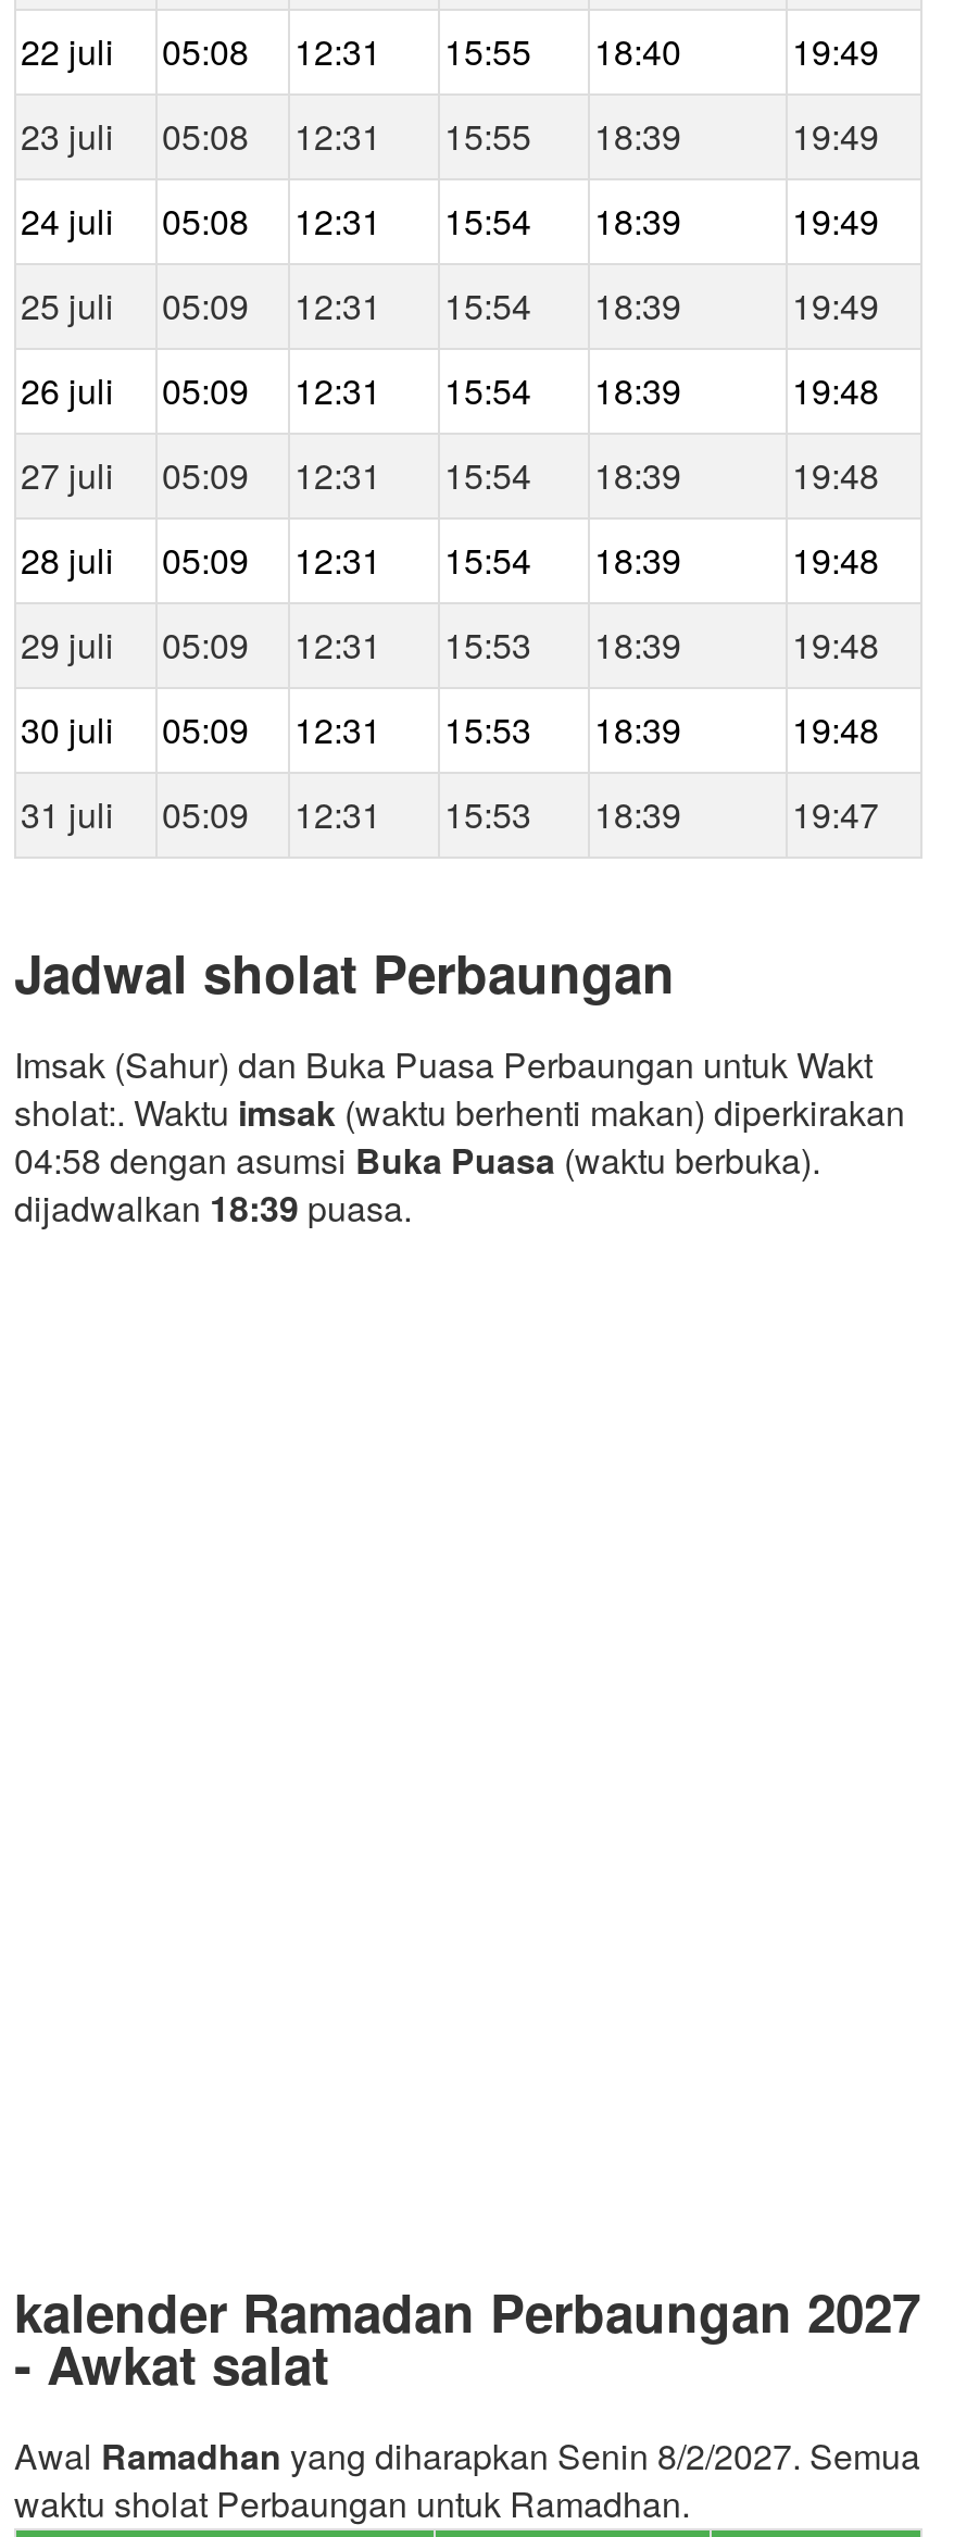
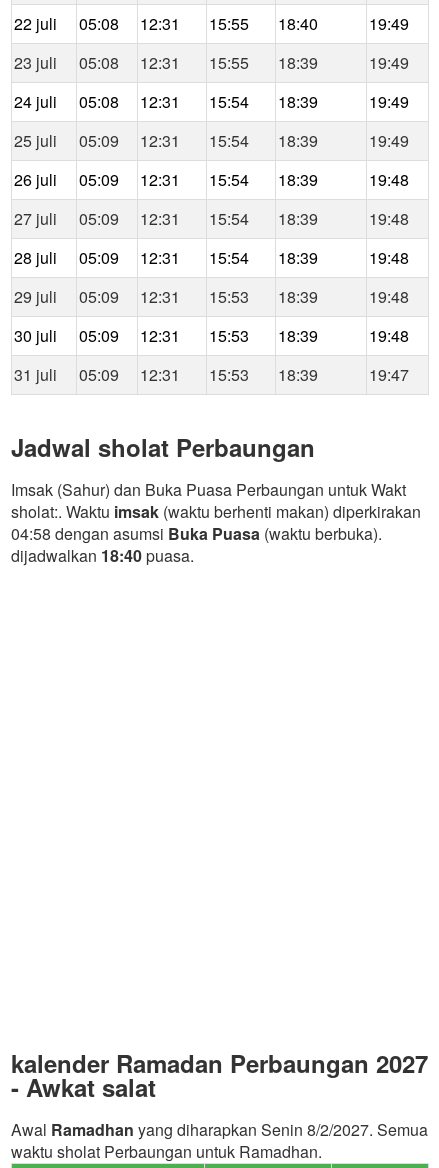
- dijadwalkan 18:39 puasa.
+ dijadwalkan 18:40 puasa.
